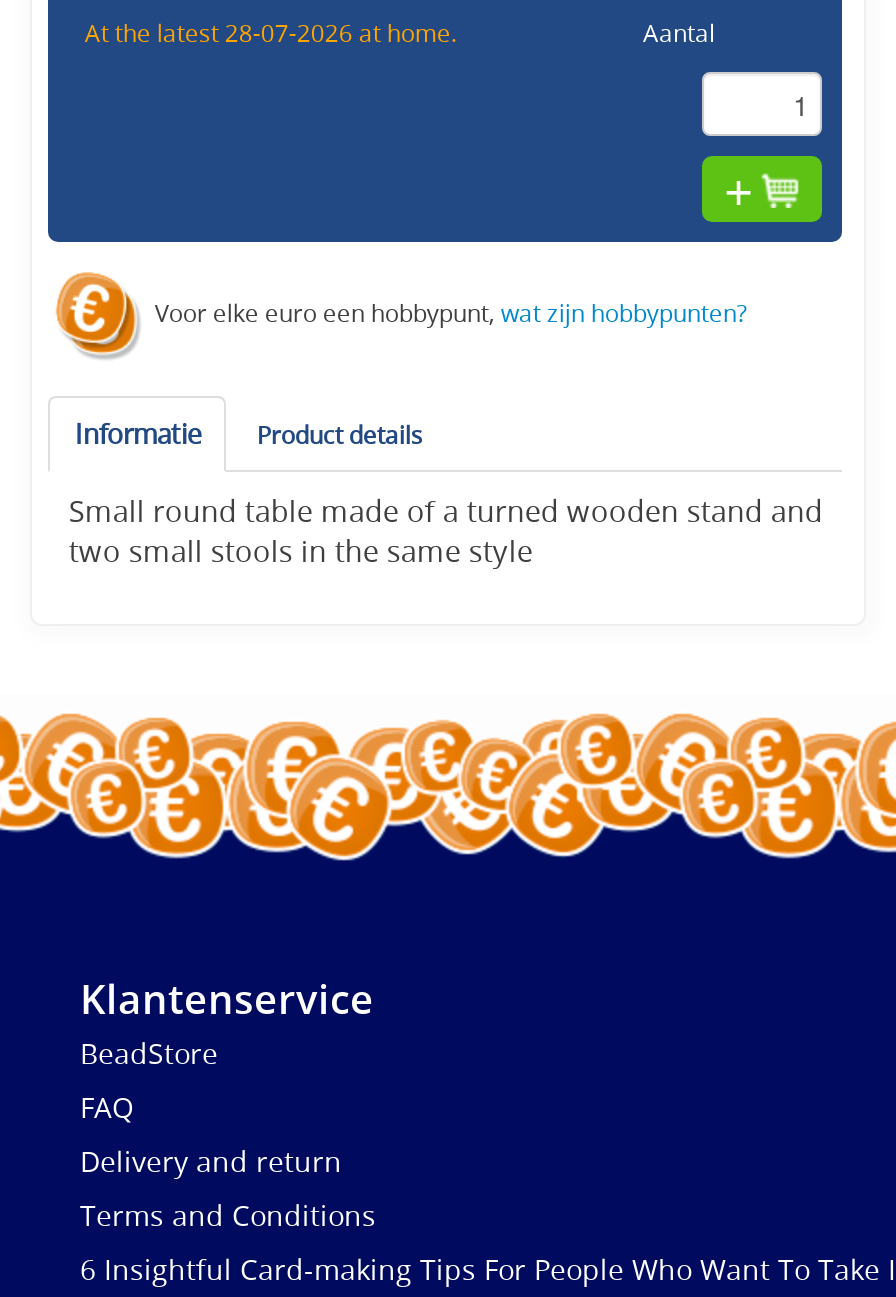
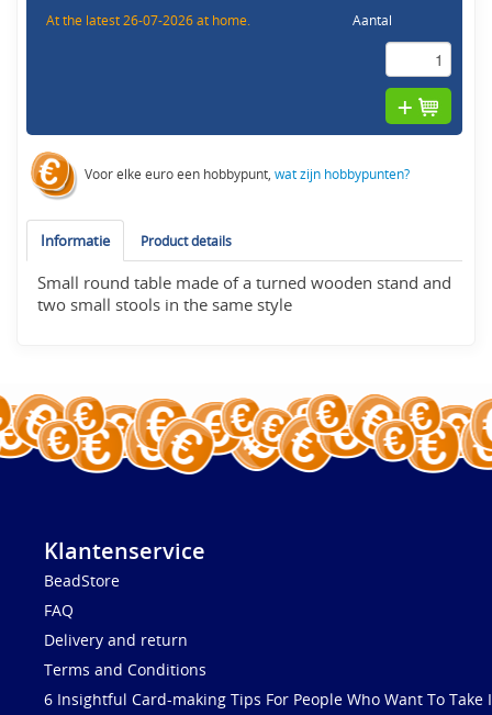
- At the latest 28-07-2026 at home.
+ At the latest 26-07-2026 at home.
